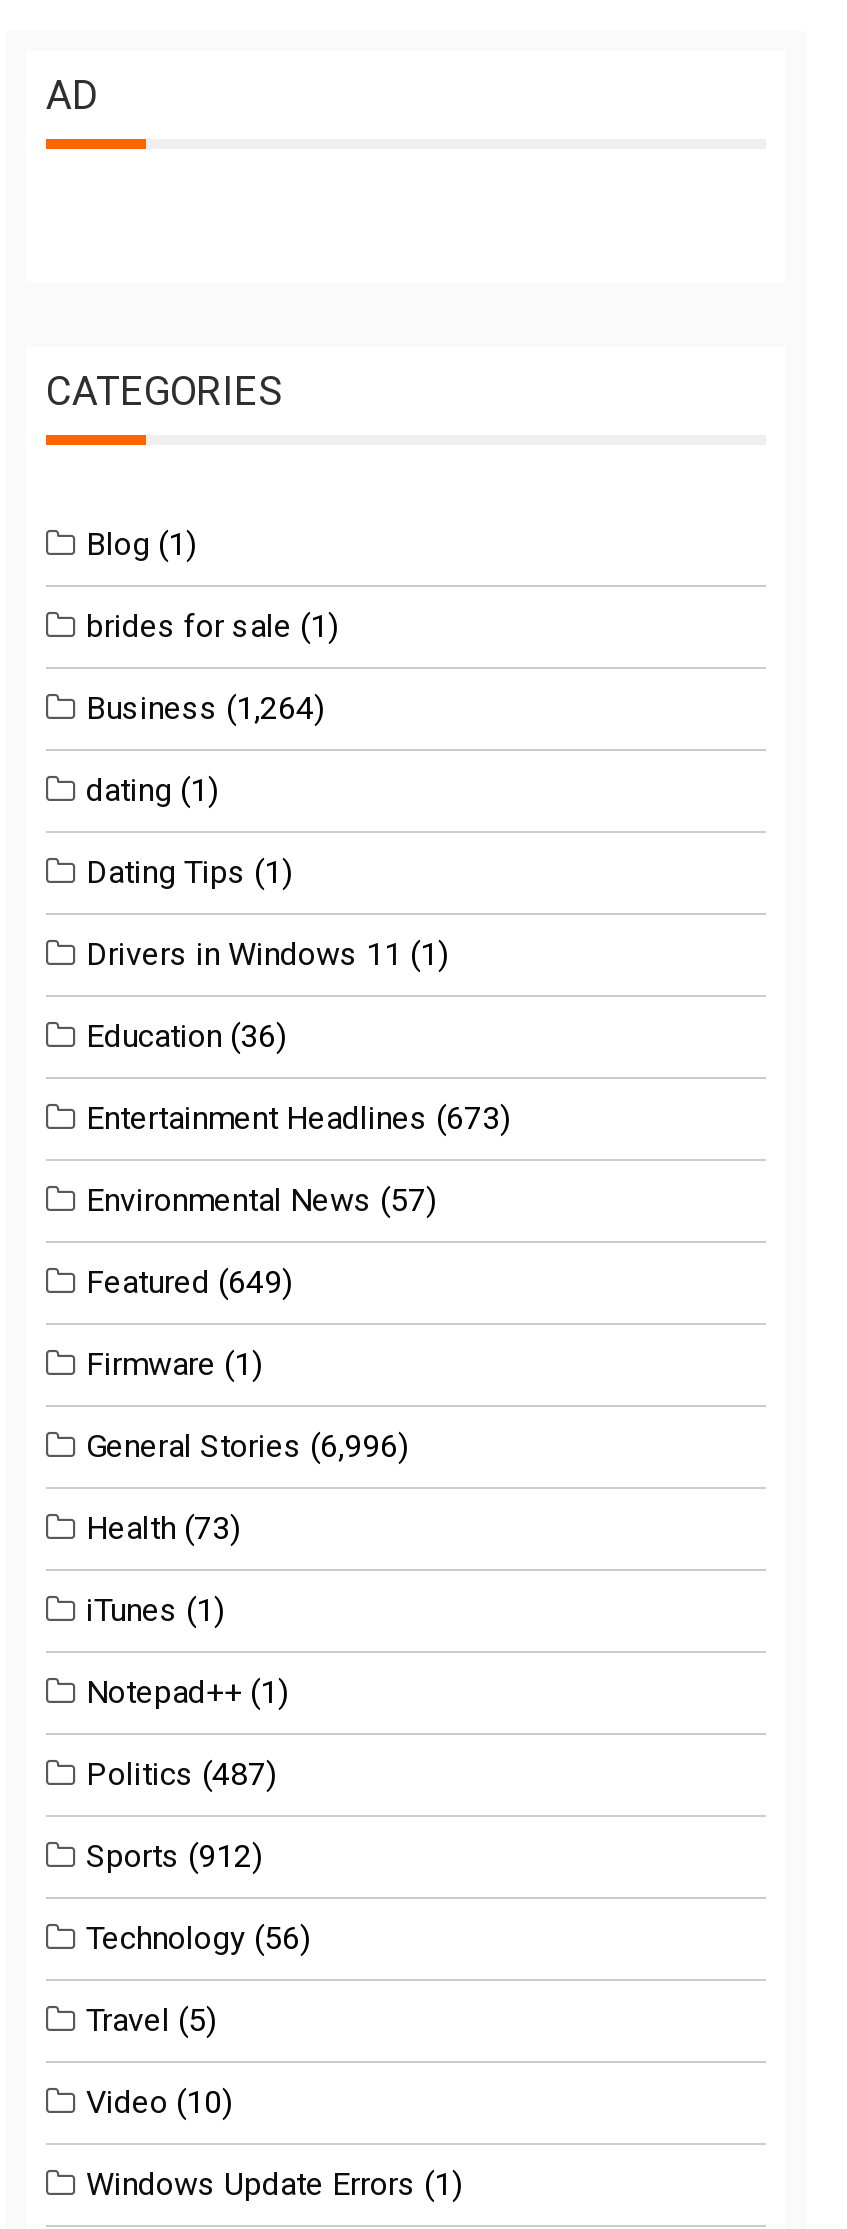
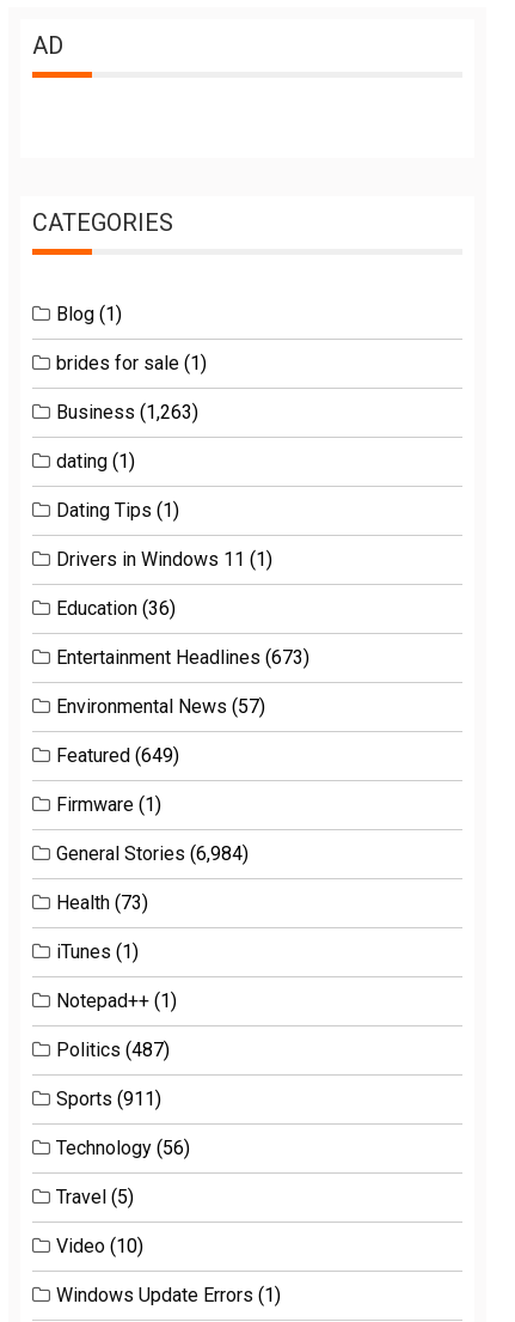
- Business (1,264)
+ Business (1,263)

- General Stories (6,996)
+ General Stories (6,984)

- Sports (912)
+ Sports (911)
